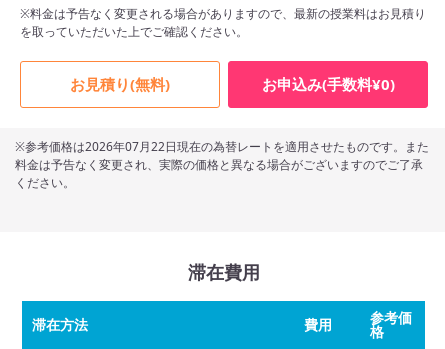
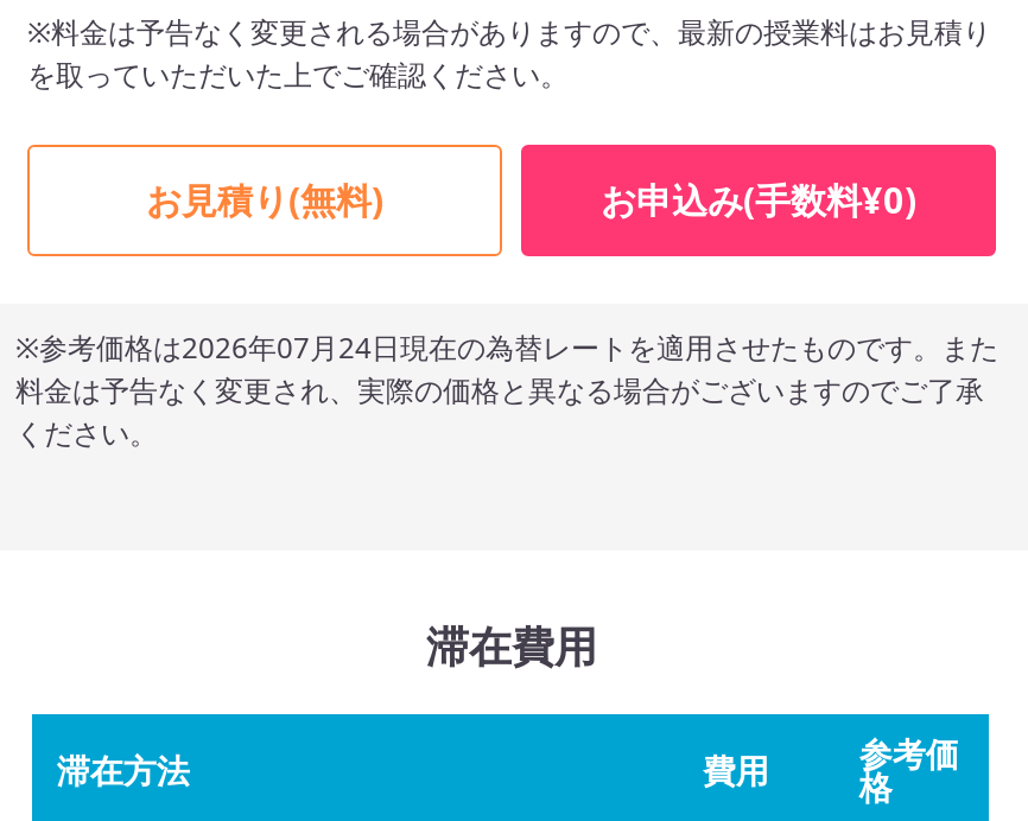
- ※参考価格は2026年07月22日現在の為替レートを適用させたものです。また
+ ※参考価格は2026年07月24日現在の為替レートを適用させたものです。また
